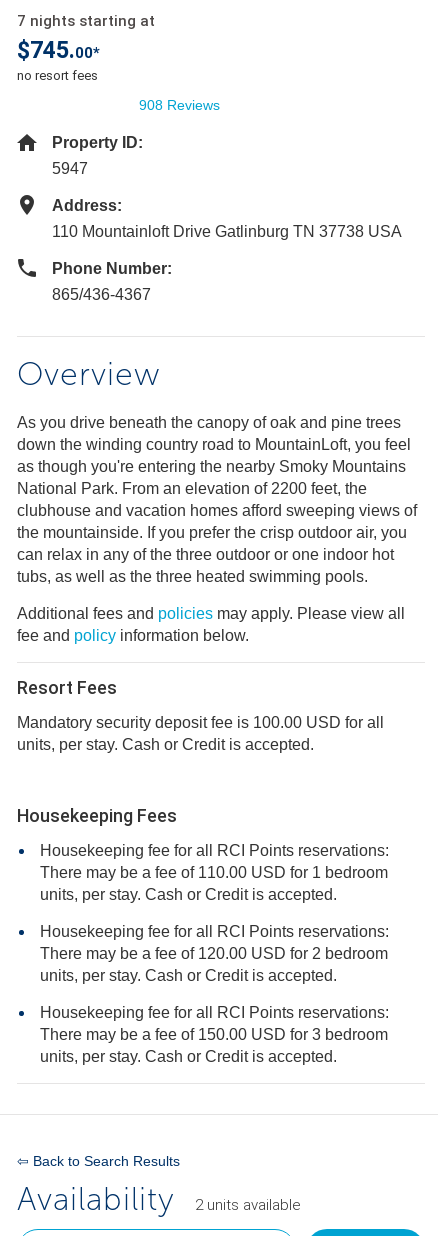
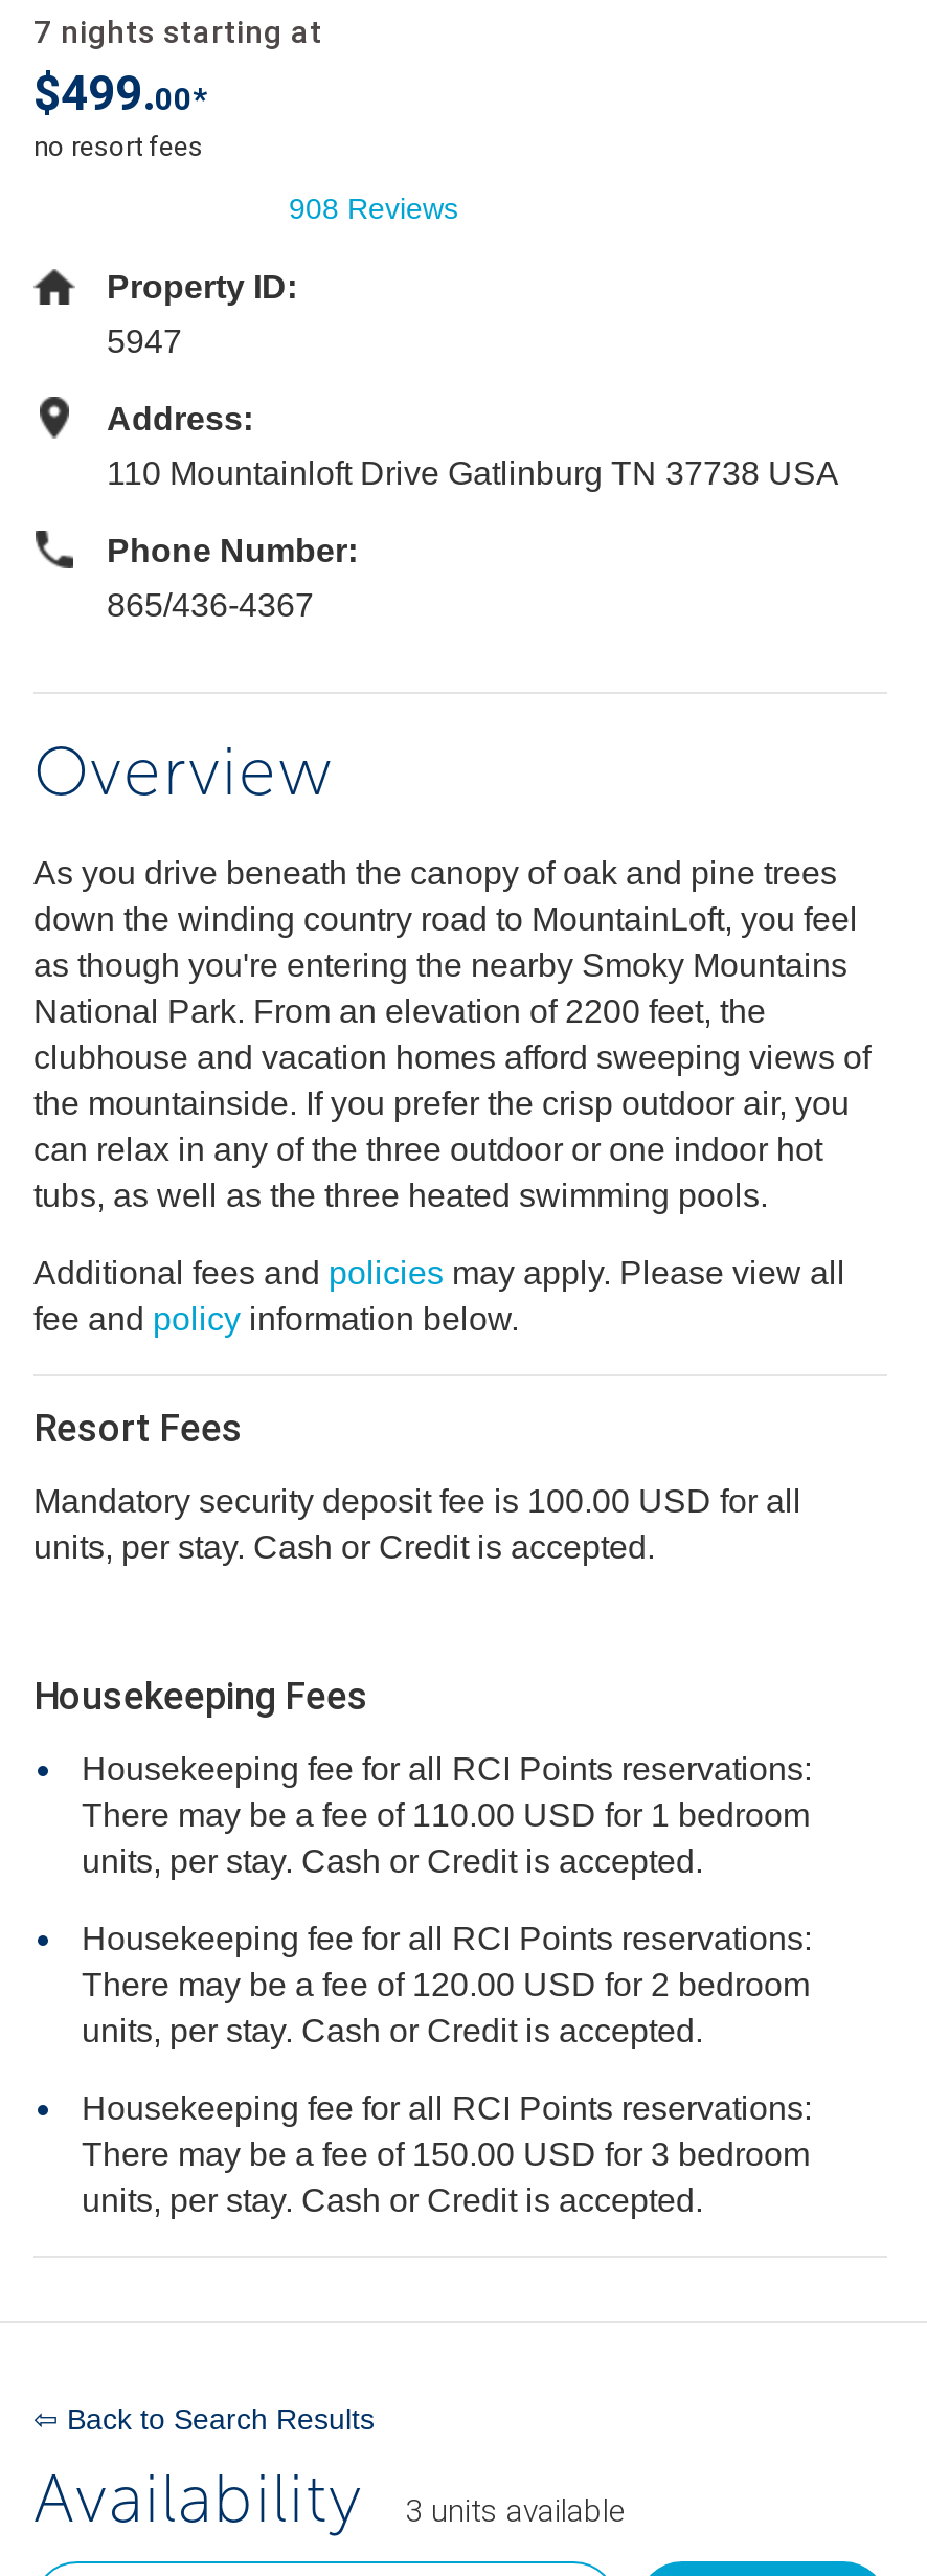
- $745.00*
+ $499.00*

- 2 units available
+ 3 units available
